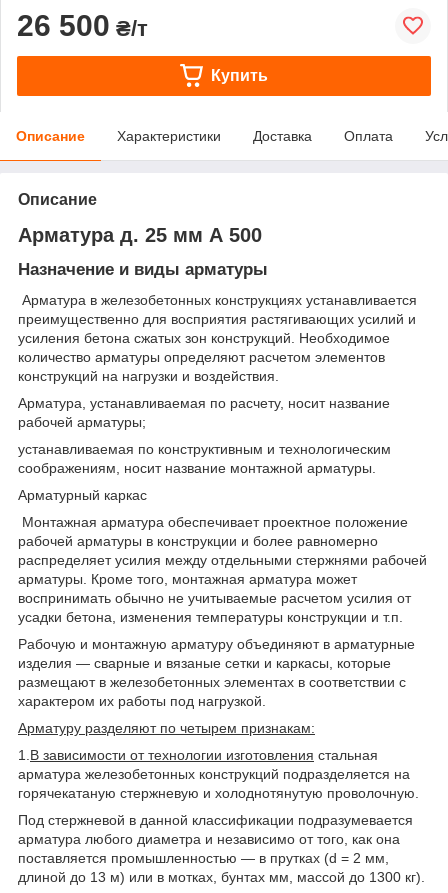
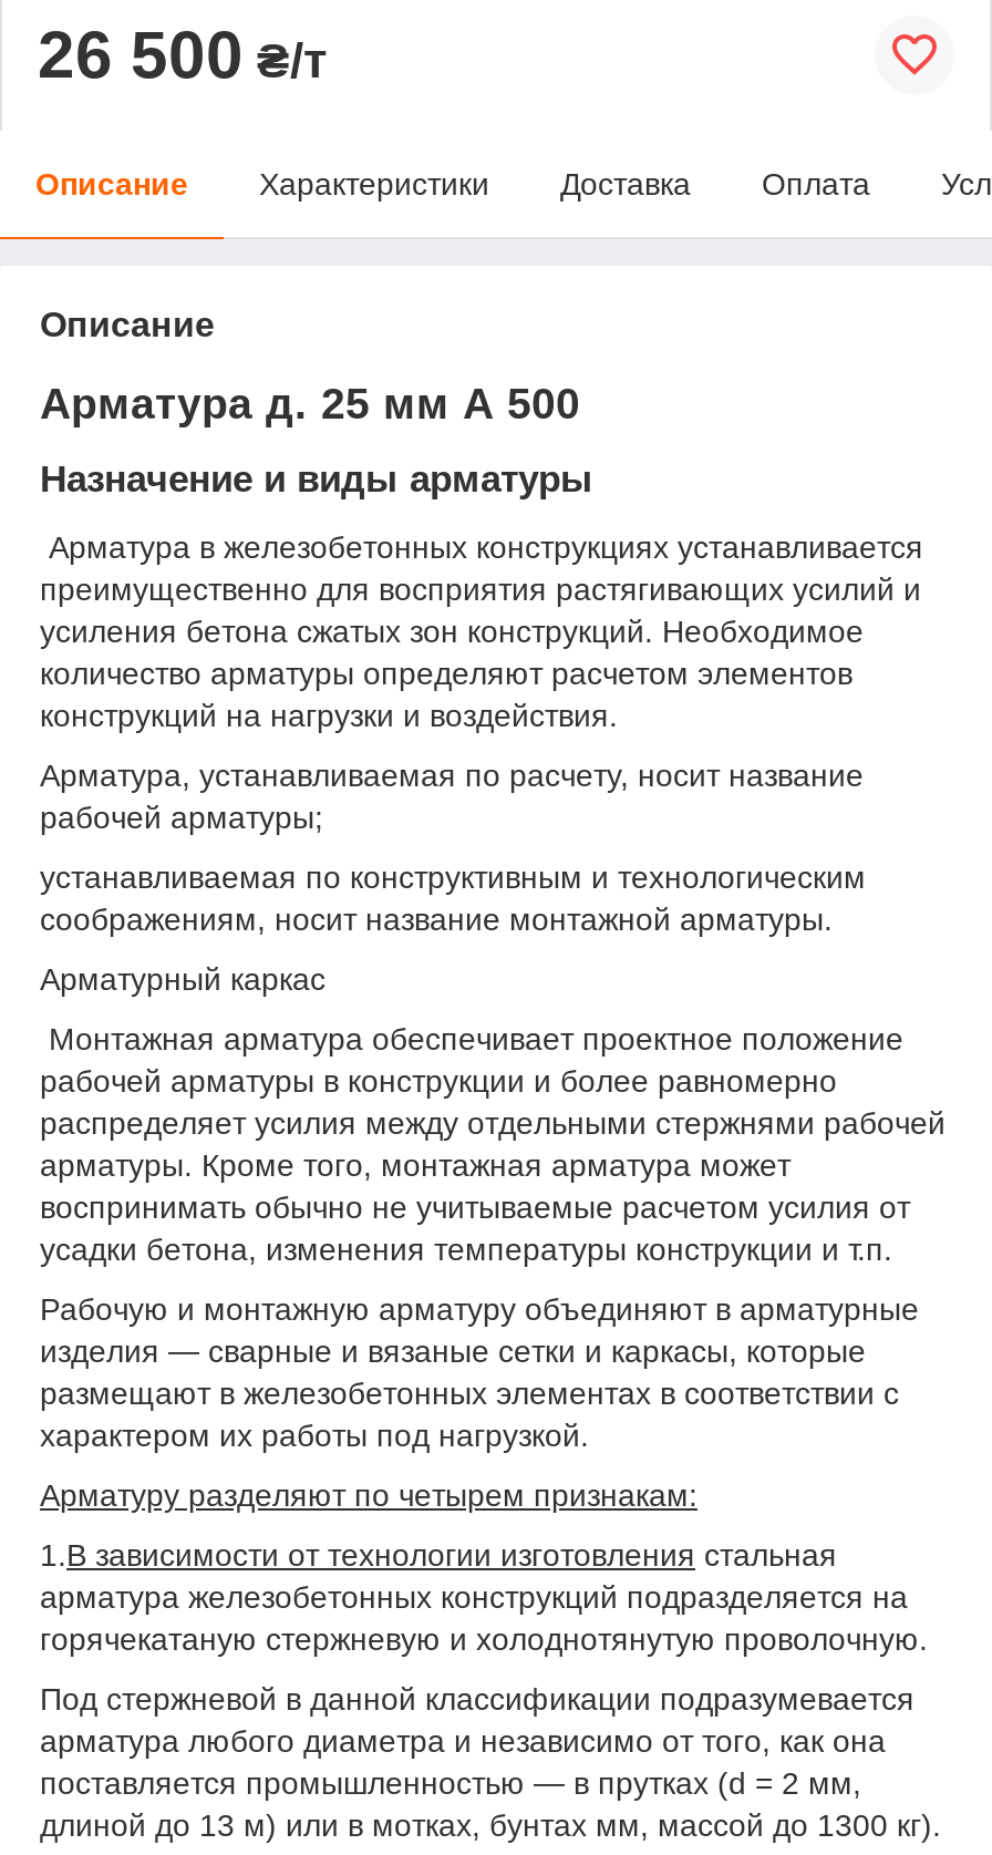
- Купить
